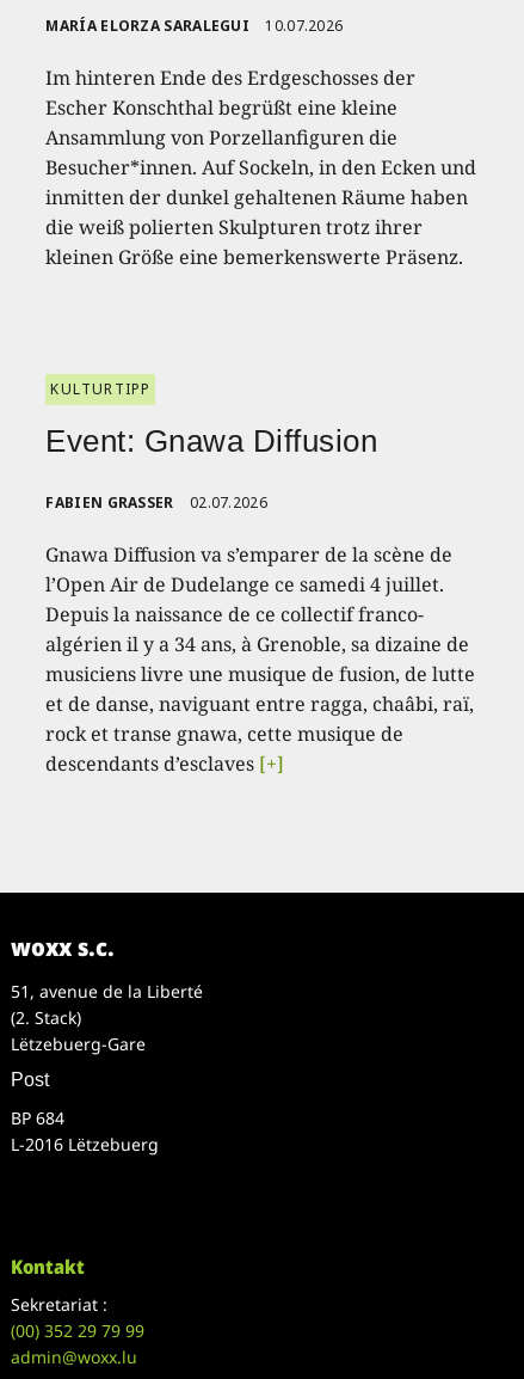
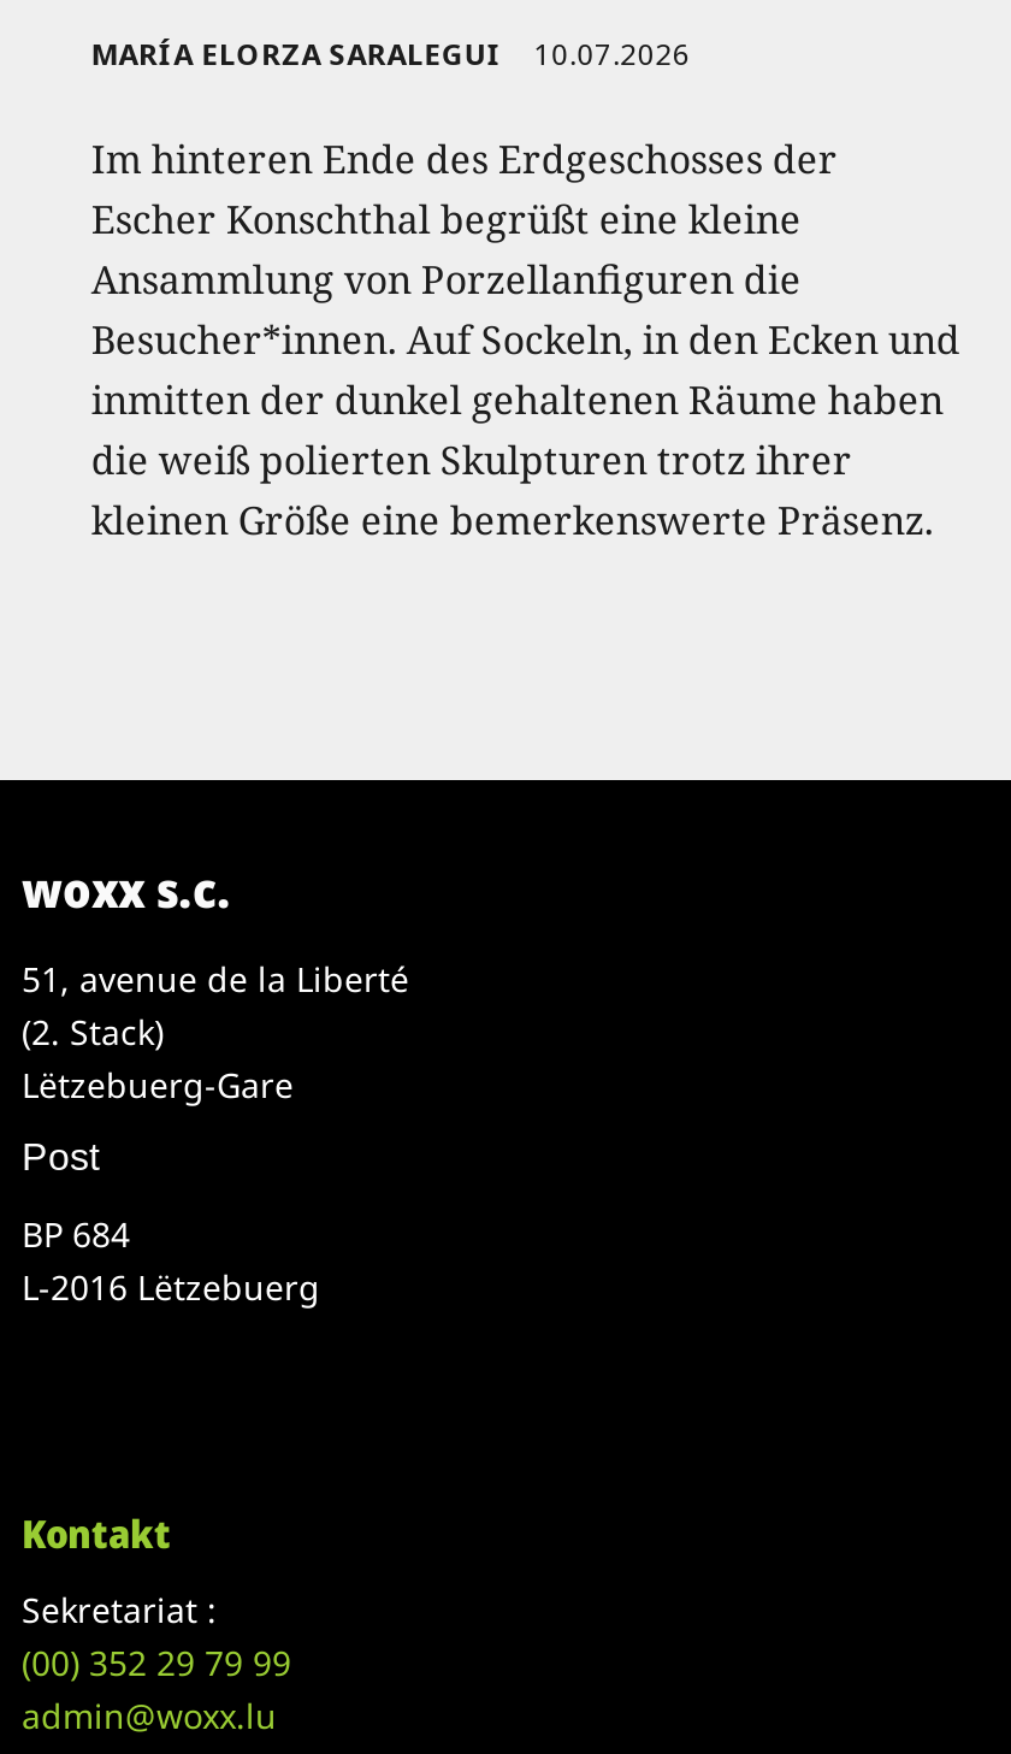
- KULTURTIPP
- Event: Gnawa Diffusion
- FABIEN GRASSER
- 02.07.2026
- Gnawa Diffusion va s’emparer de la scène de
- l’Open Air de Dudelange ce samedi 4 juillet.
- Depuis la naissance de ce collectif franco-
- algérien il y a 34 ans, à Grenoble, sa dizaine de
- musiciens livre une musique de fusion, de lutte
- et de danse, naviguant entre ragga, chaâbi, raï,
- rock et transe gnawa, cette musique de
- descendants d’esclaves [+]
